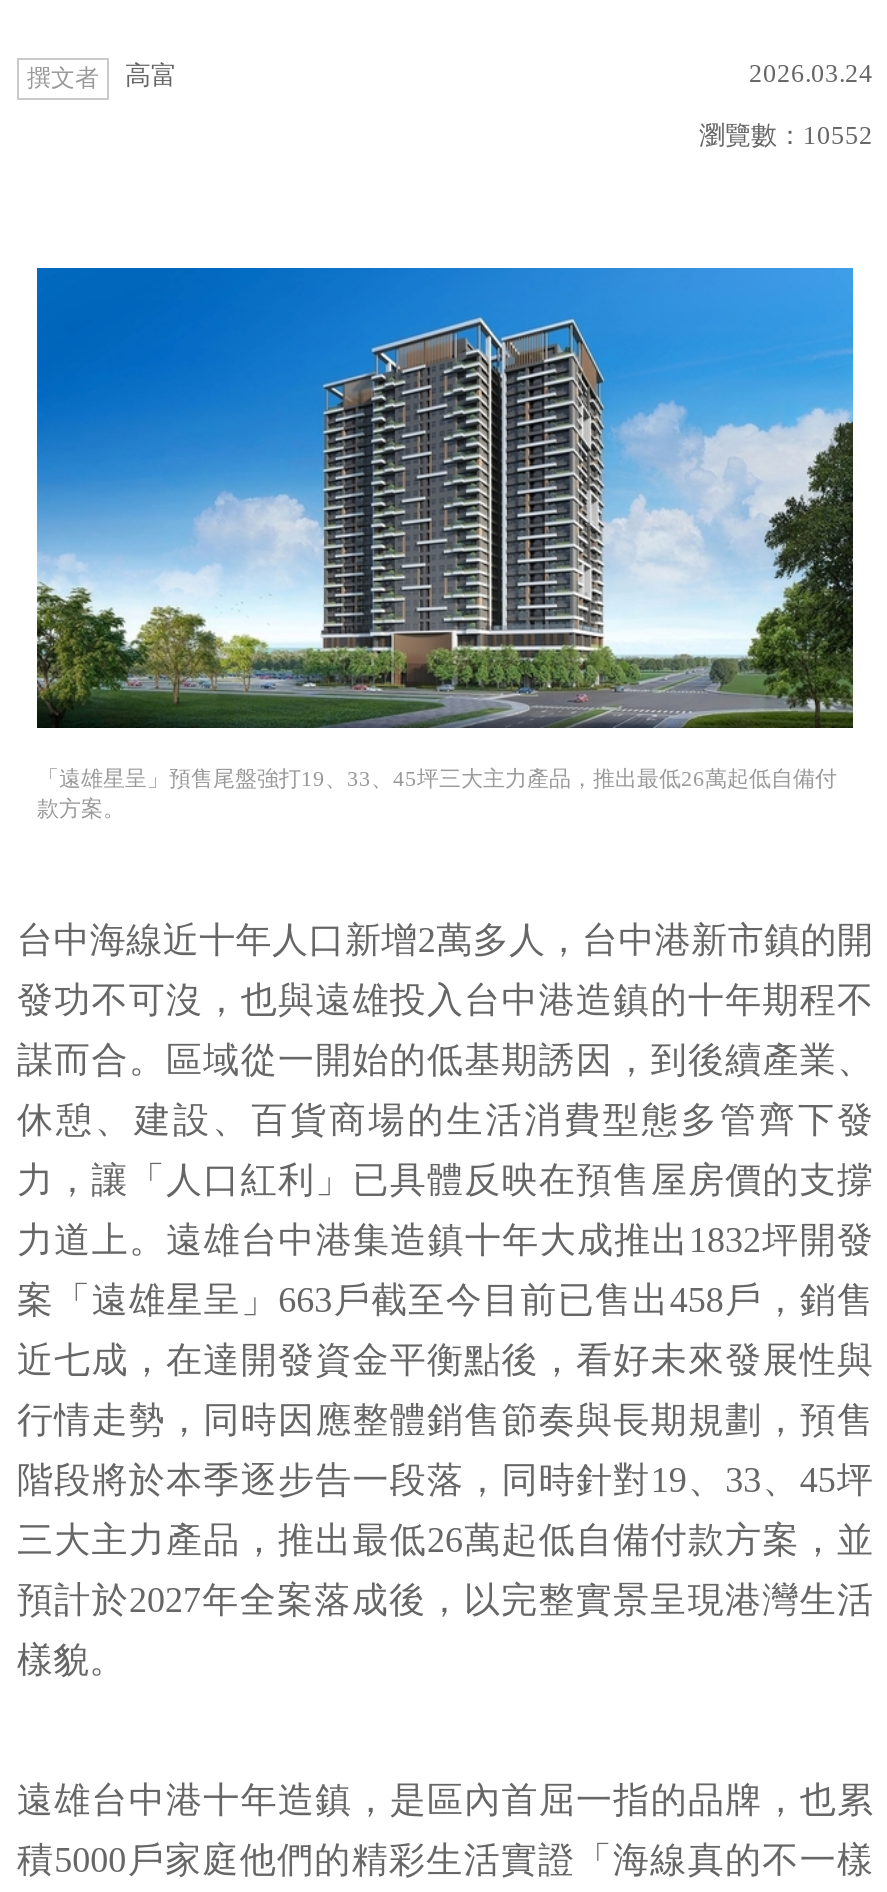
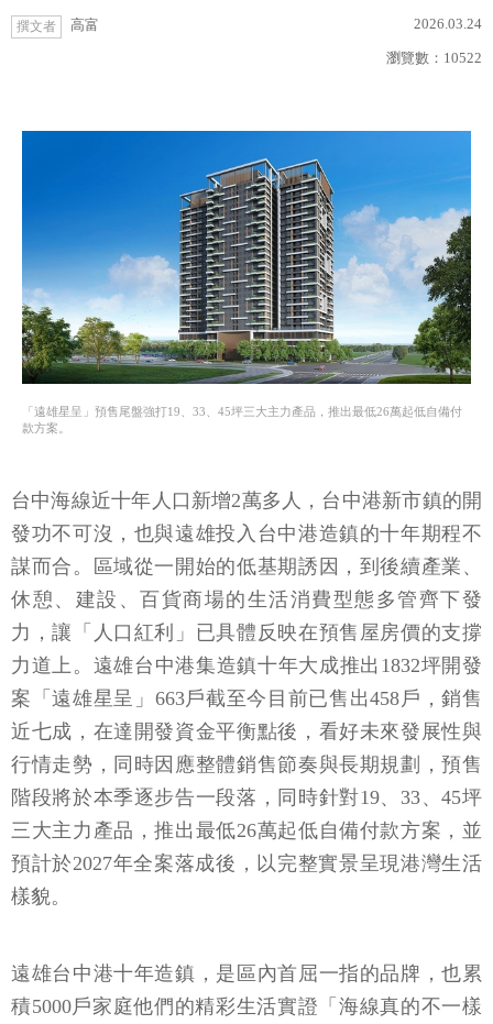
- 瀏覽數：10552
+ 瀏覽數：10522
